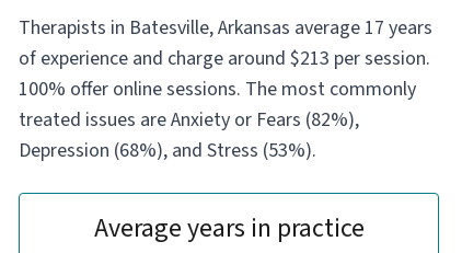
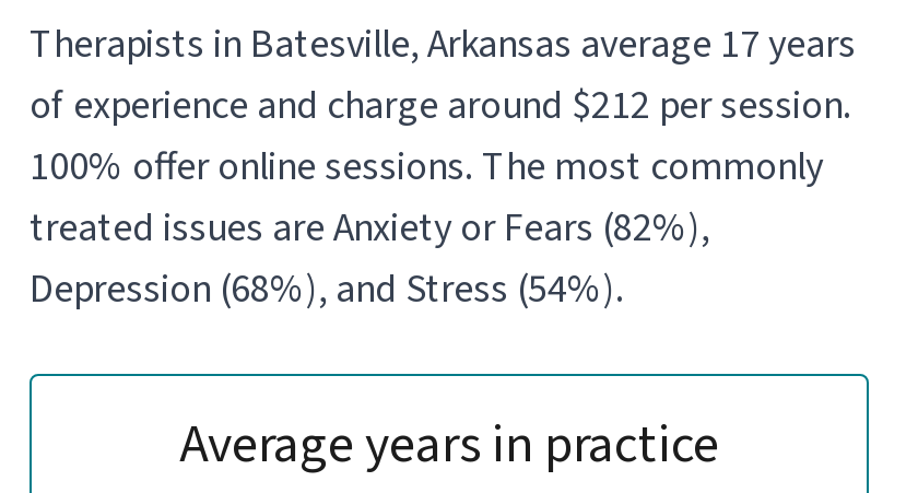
- of experience and charge around $213 per session.
+ of experience and charge around $212 per session.

- Depression (68%), and Stress (53%).
+ Depression (68%), and Stress (54%).
